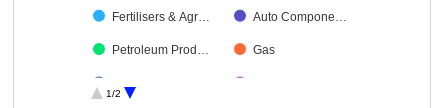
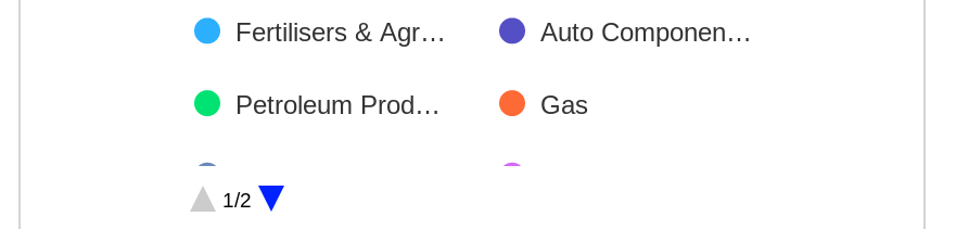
- Auto Compone…
+ Auto Componen…
